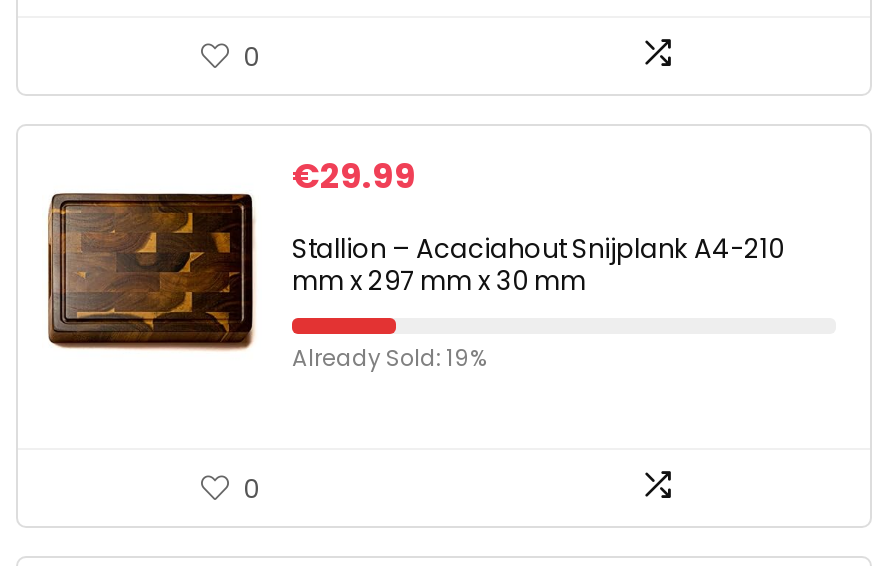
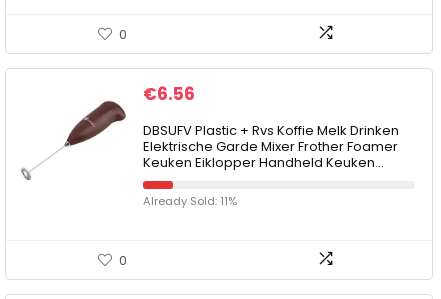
- [image]
- €29.99
+ [image]
+ €6.56

- Stallion – Acaciahout Snijplank A4-210
- mm x 297 mm x 30 mm
+ DBSUFV Plastic + Rvs Koffie Melk Drinken
+ Elektrische Garde Mixer Frother Foamer
+ Keuken Eiklopper Handheld Keuken…

- Already Sold: 19%
+ Already Sold: 11%
